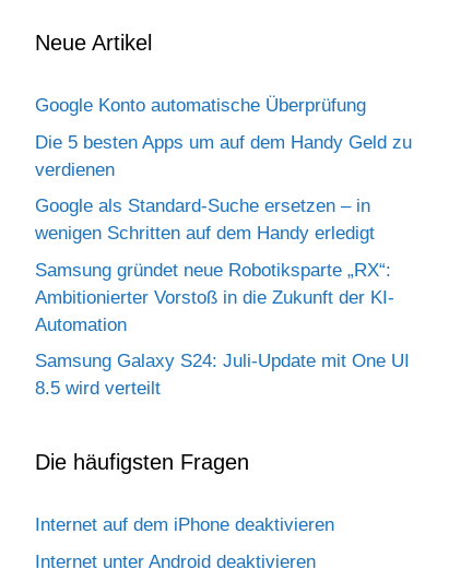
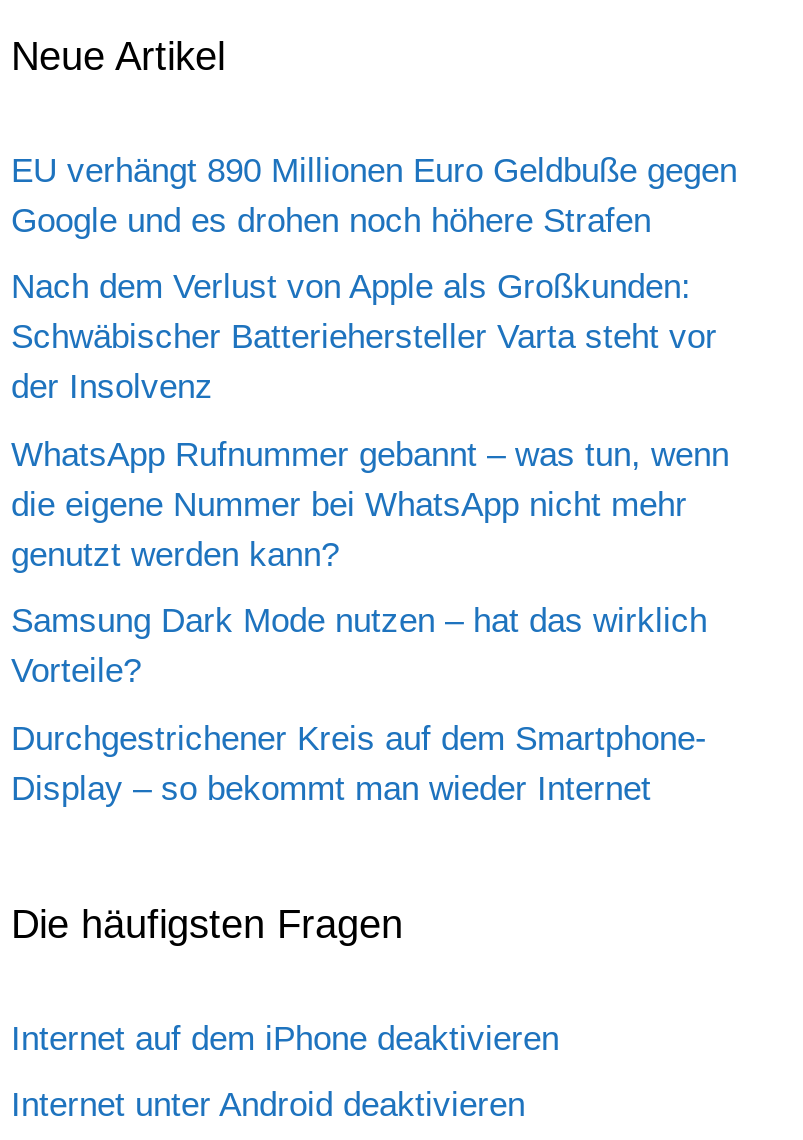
- Google Konto automatische Überprüfung
+ EU verhängt 890 Millionen Euro Geldbuße gegen
+ Google und es drohen noch höhere Strafen

- Die 5 besten Apps um auf dem Handy Geld zu
- verdienen
+ Nach dem Verlust von Apple als Großkunden:
+ Schwäbischer Batteriehersteller Varta steht vor
+ der Insolvenz

- Google als Standard-Suche ersetzen – in
- wenigen Schritten auf dem Handy erledigt
+ WhatsApp Rufnummer gebannt – was tun, wenn
+ die eigene Nummer bei WhatsApp nicht mehr
+ genutzt werden kann?

- Samsung gründet neue Robotiksparte „RX“:
- Ambitionierter Vorstoß in die Zukunft der KI-
- Automation
+ Samsung Dark Mode nutzen – hat das wirklich
+ Vorteile?

- Samsung Galaxy S24: Juli-Update mit One UI
- 8.5 wird verteilt
+ Durchgestrichener Kreis auf dem Smartphone-
+ Display – so bekommt man wieder Internet
